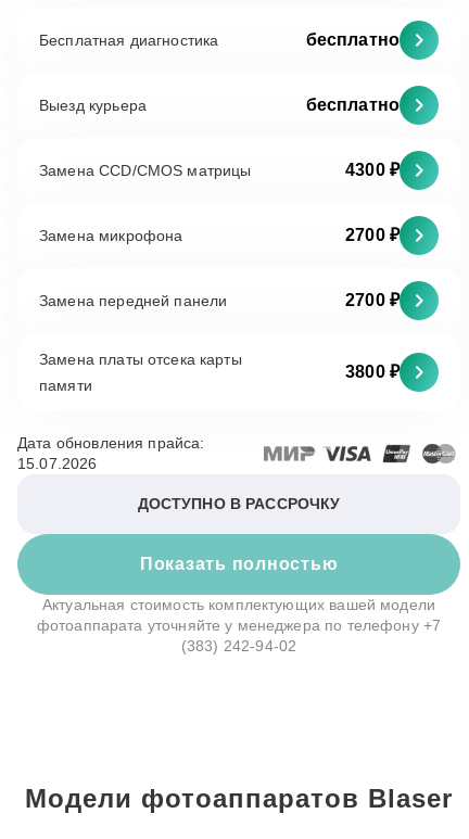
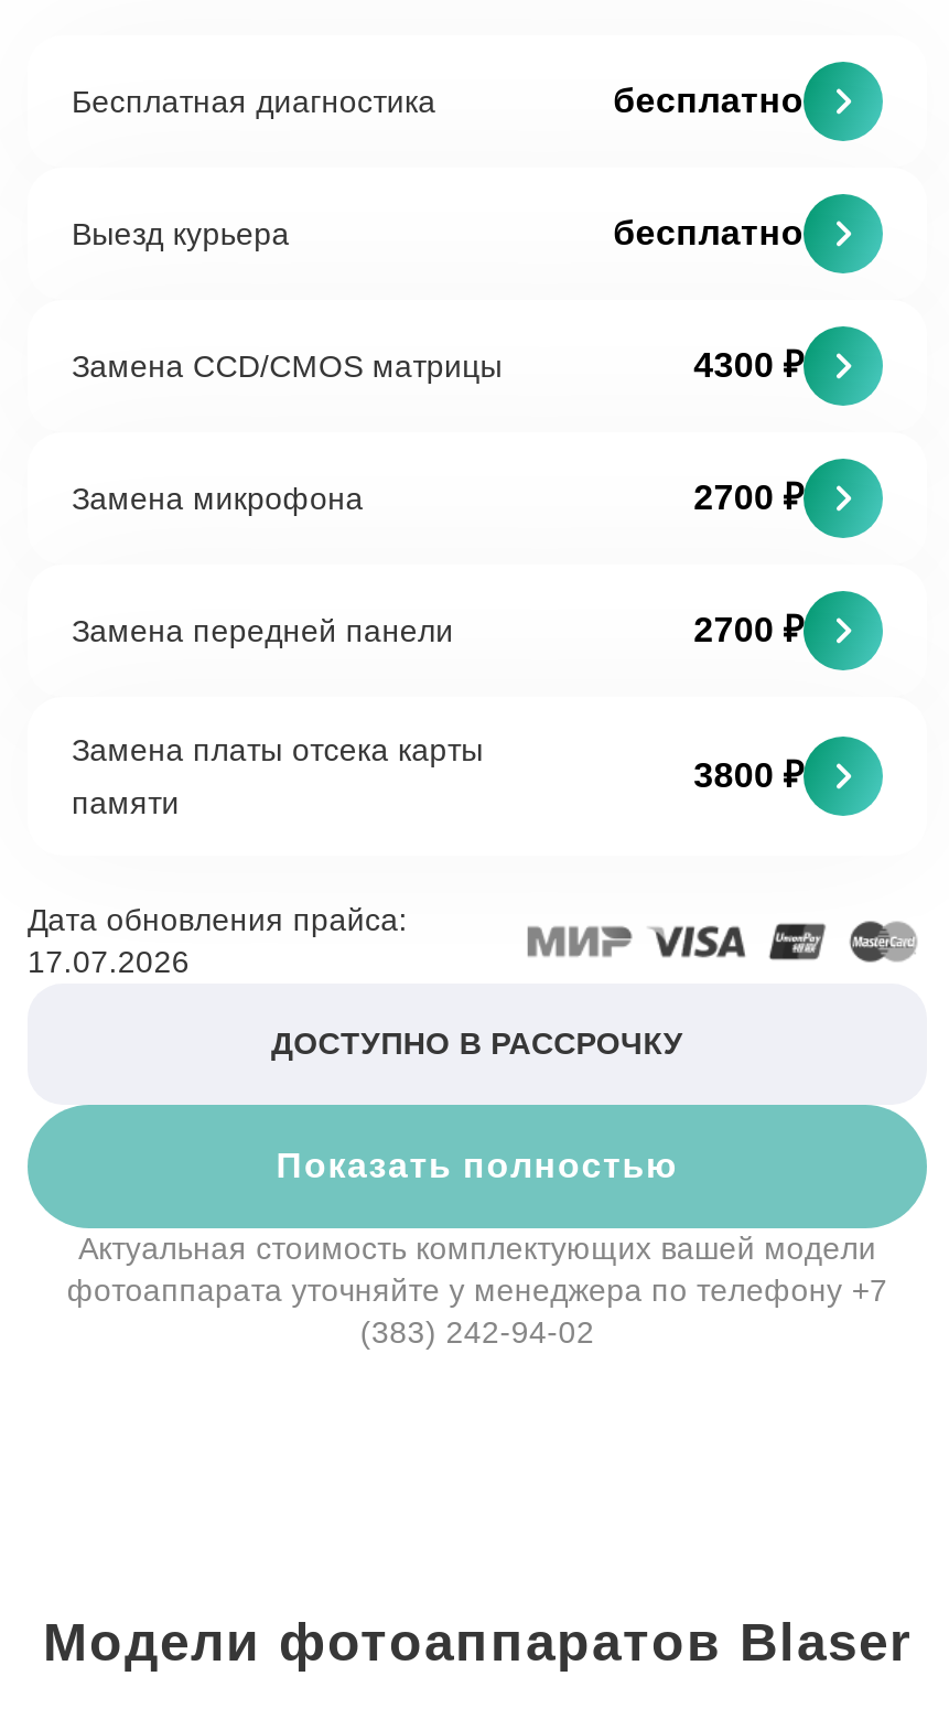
- 15.07.2026
+ 17.07.2026
